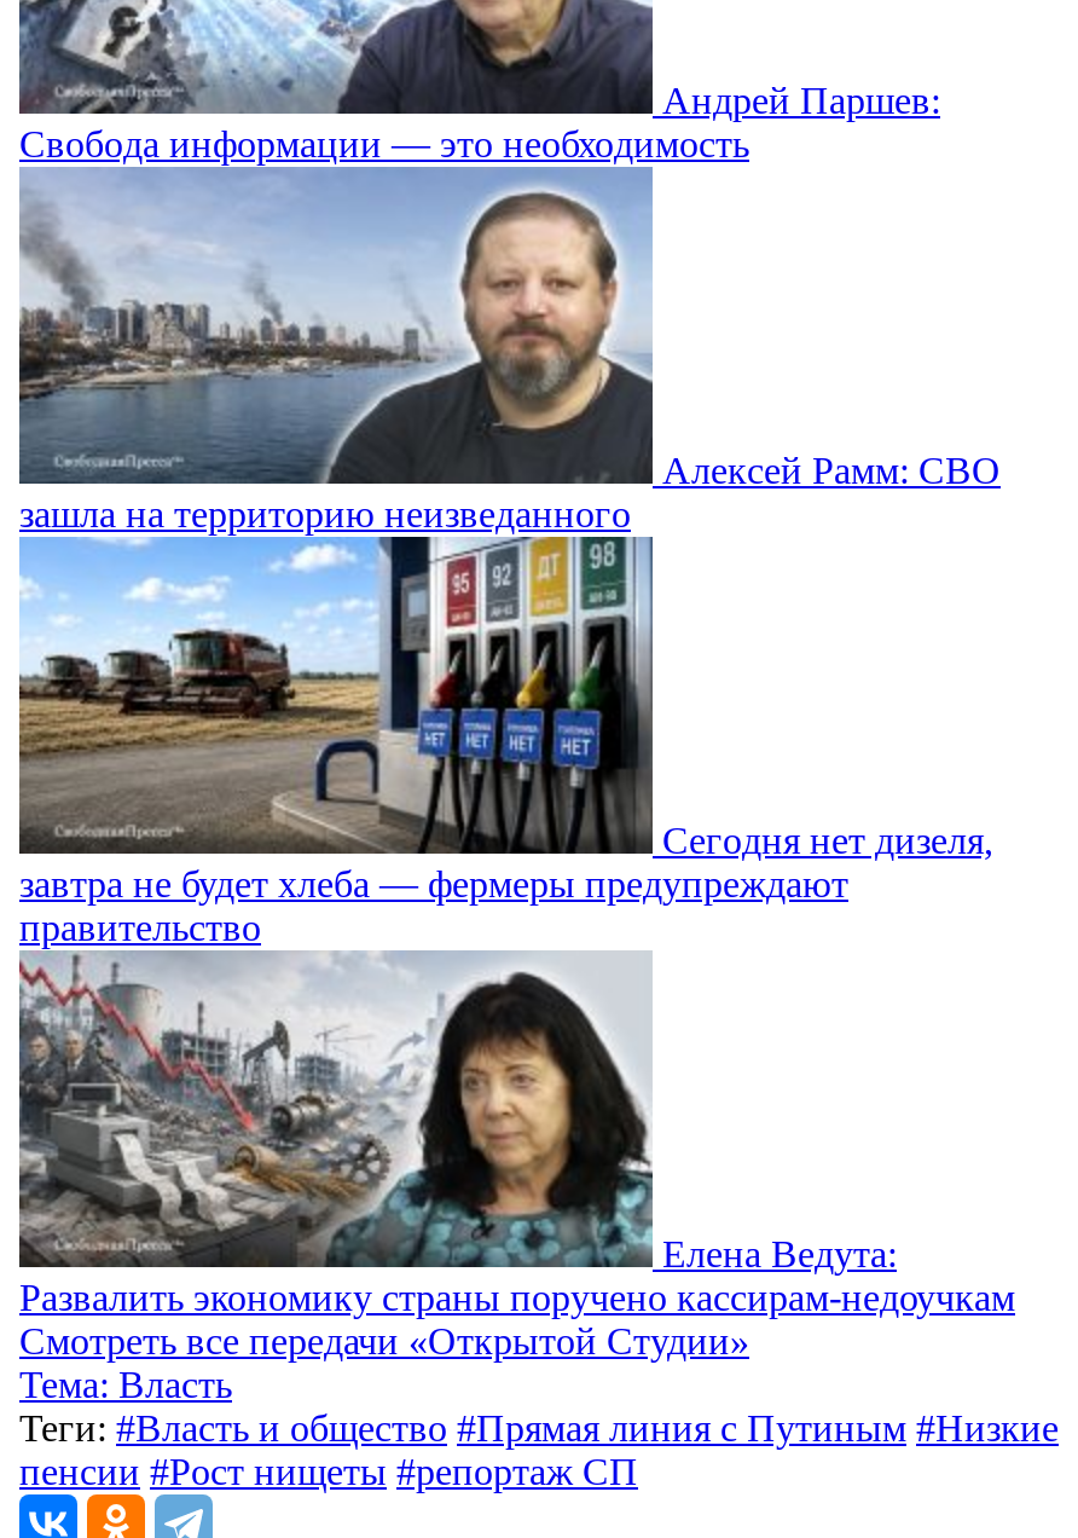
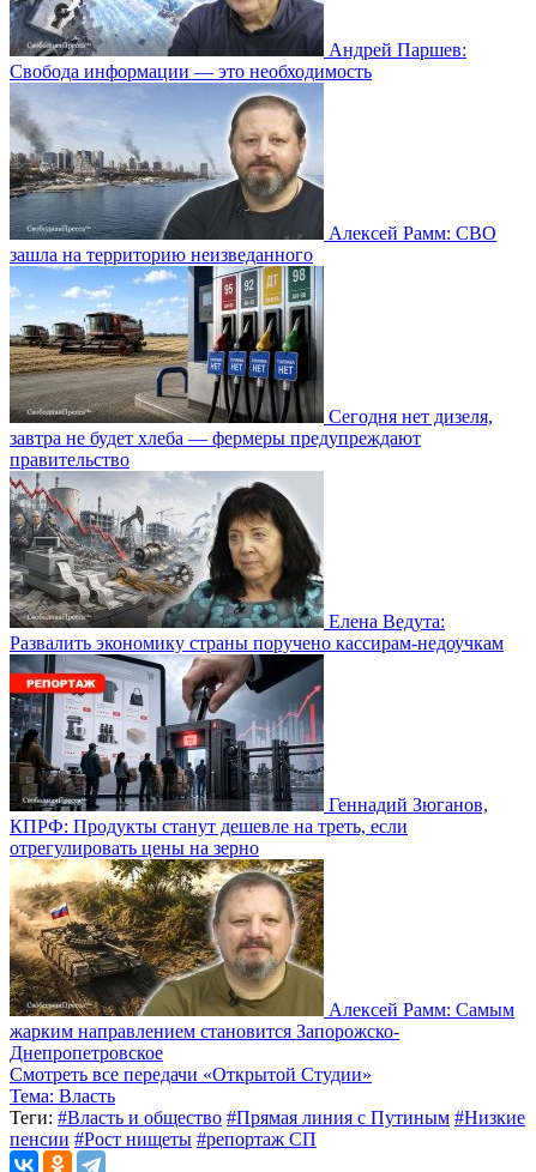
+ [image]
+ Геннадий Зюганов,
+ КПРФ: Продукты станут дешевле на треть, если
+ отрегулировать цены на зерно

+ [image]
+ Алексей Рамм: Самым
+ жарким направлением становится Запорожско-
+ Днепропетровское
